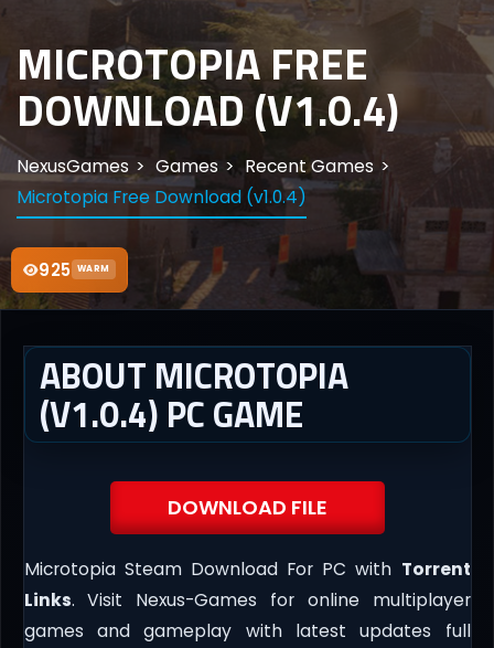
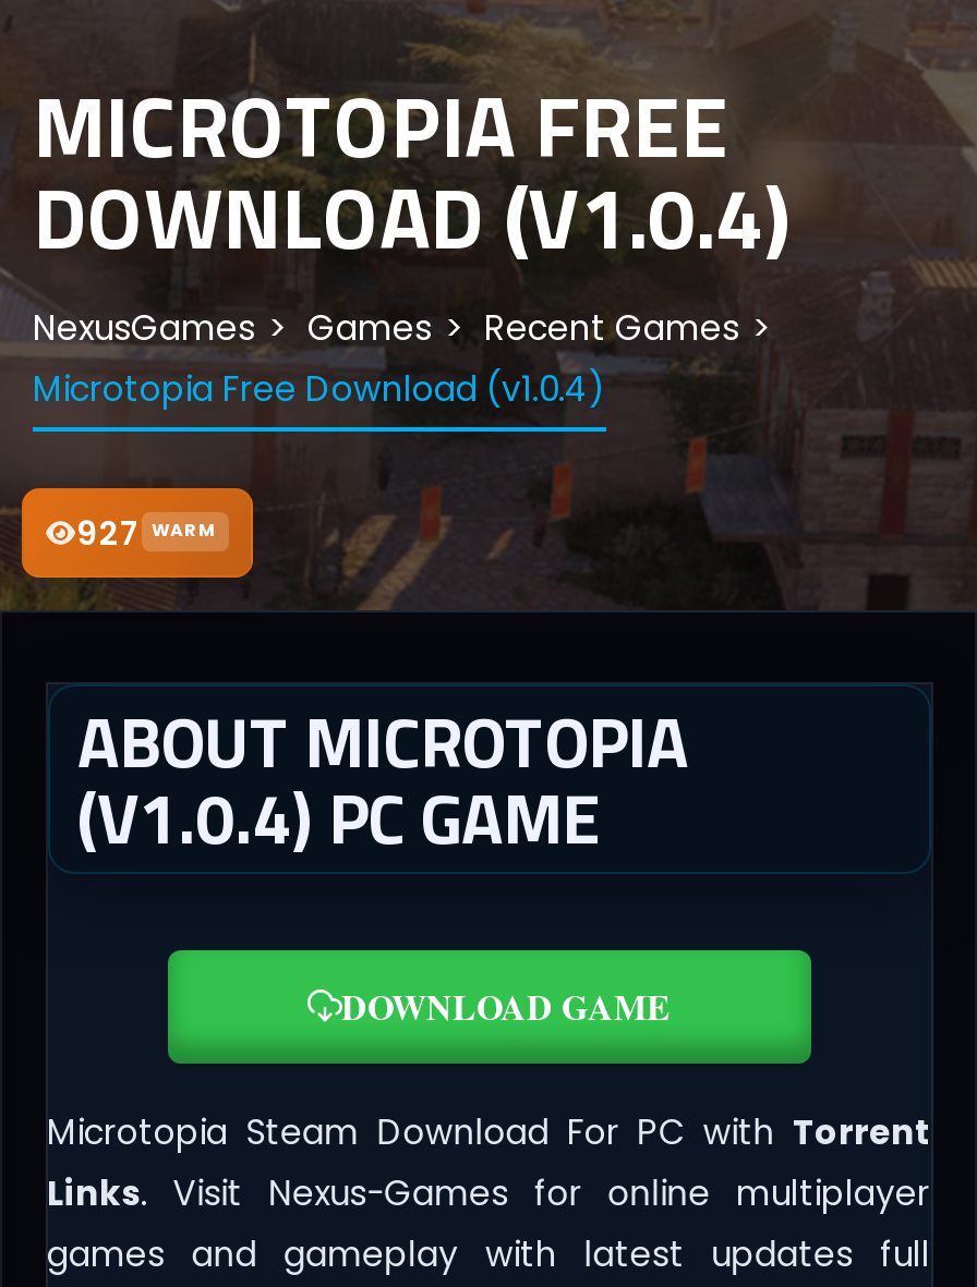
- 925 WARM
+ 927 WARM

- DOWNLOAD FILE
+ DOWNLOAD GAME
